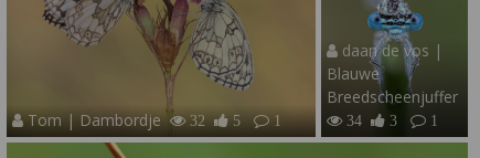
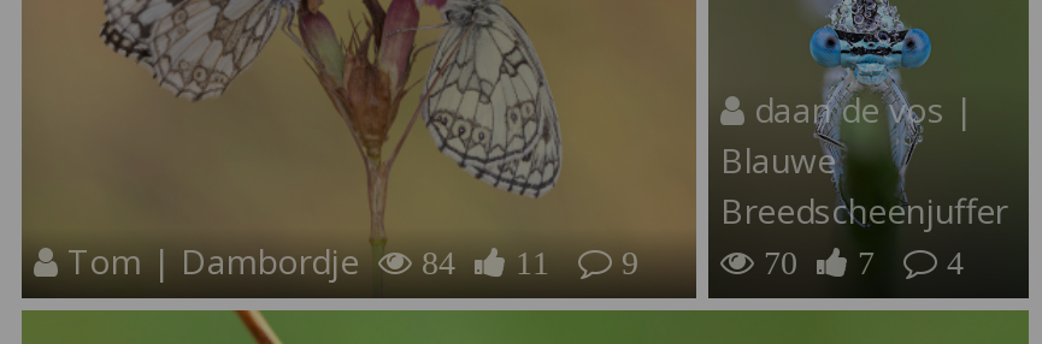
- 32
+ 84

- 5
+ 11

- 1
+ 9

- 34
+ 70

- 3
+ 7

- 1
+ 4
